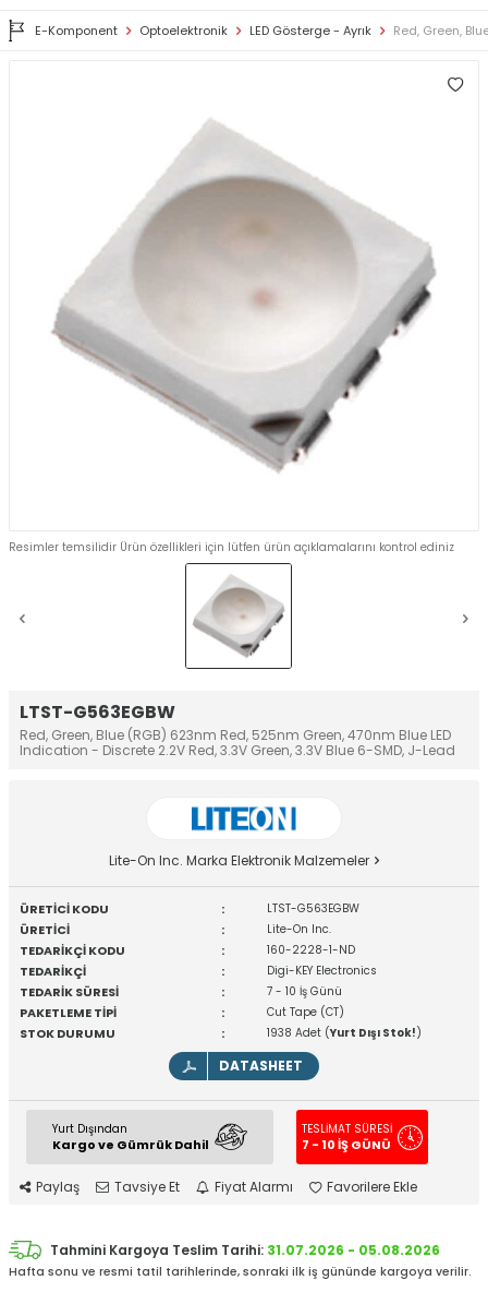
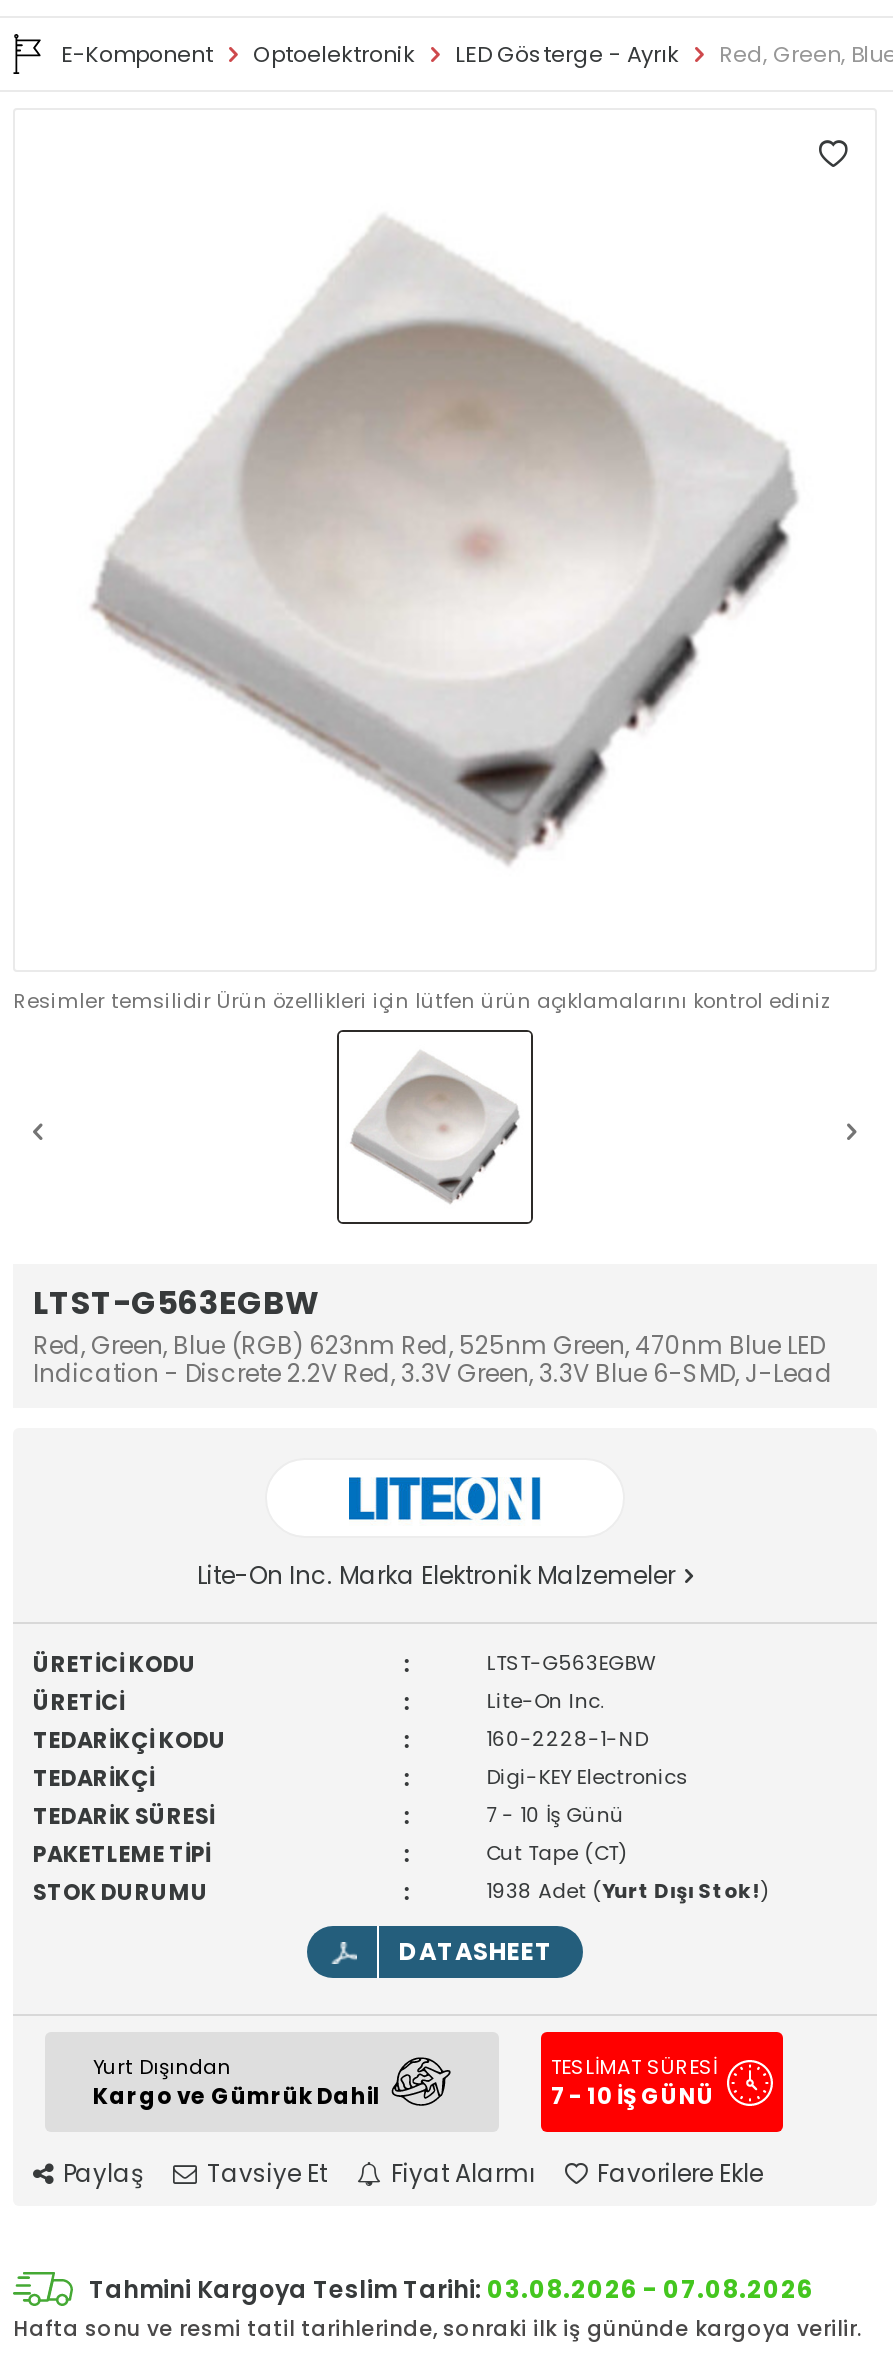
- Tahmini Kargoya Teslim Tarihi: 31.07.2026 - 05.08.2026
+ Tahmini Kargoya Teslim Tarihi: 03.08.2026 - 07.08.2026
